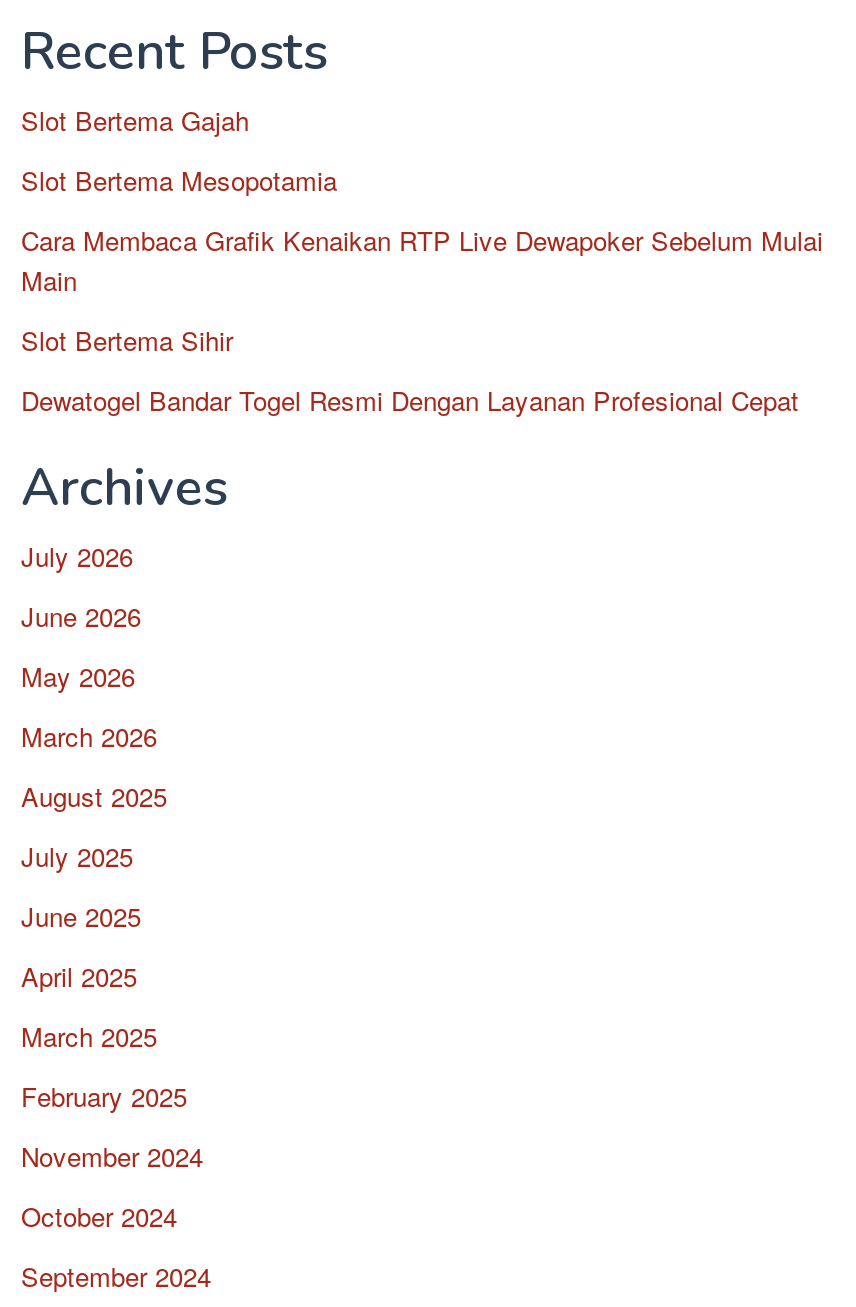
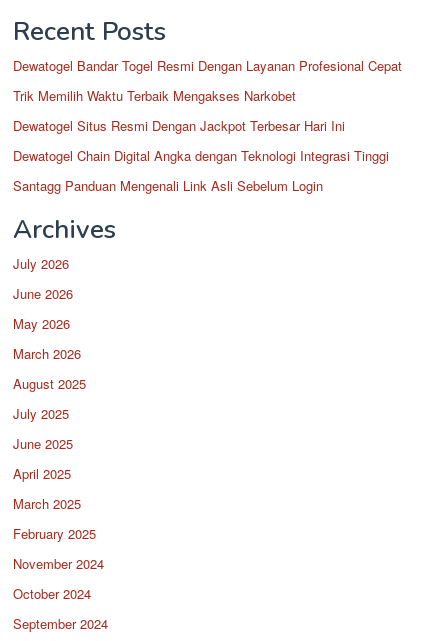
- Slot Bertema Gajah
- Slot Bertema Mesopotamia
- Cara Membaca Grafik Kenaikan RTP Live Dewapoker Sebelum Mulai
- Main
- Slot Bertema Sihir

moved up: Dewatogel Bandar Togel Resmi Dengan Layanan Profesional Cepat

+ Trik Memilih Waktu Terbaik Mengakses Narkobet
+ Dewatogel Situs Resmi Dengan Jackpot Terbesar Hari Ini
+ Dewatogel Chain Digital Angka dengan Teknologi Integrasi Tinggi
+ Santagg Panduan Mengenali Link Asli Sebelum Login
